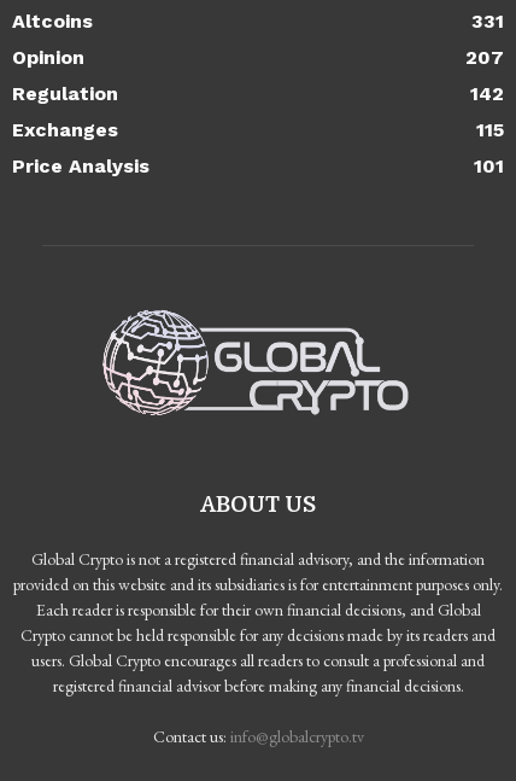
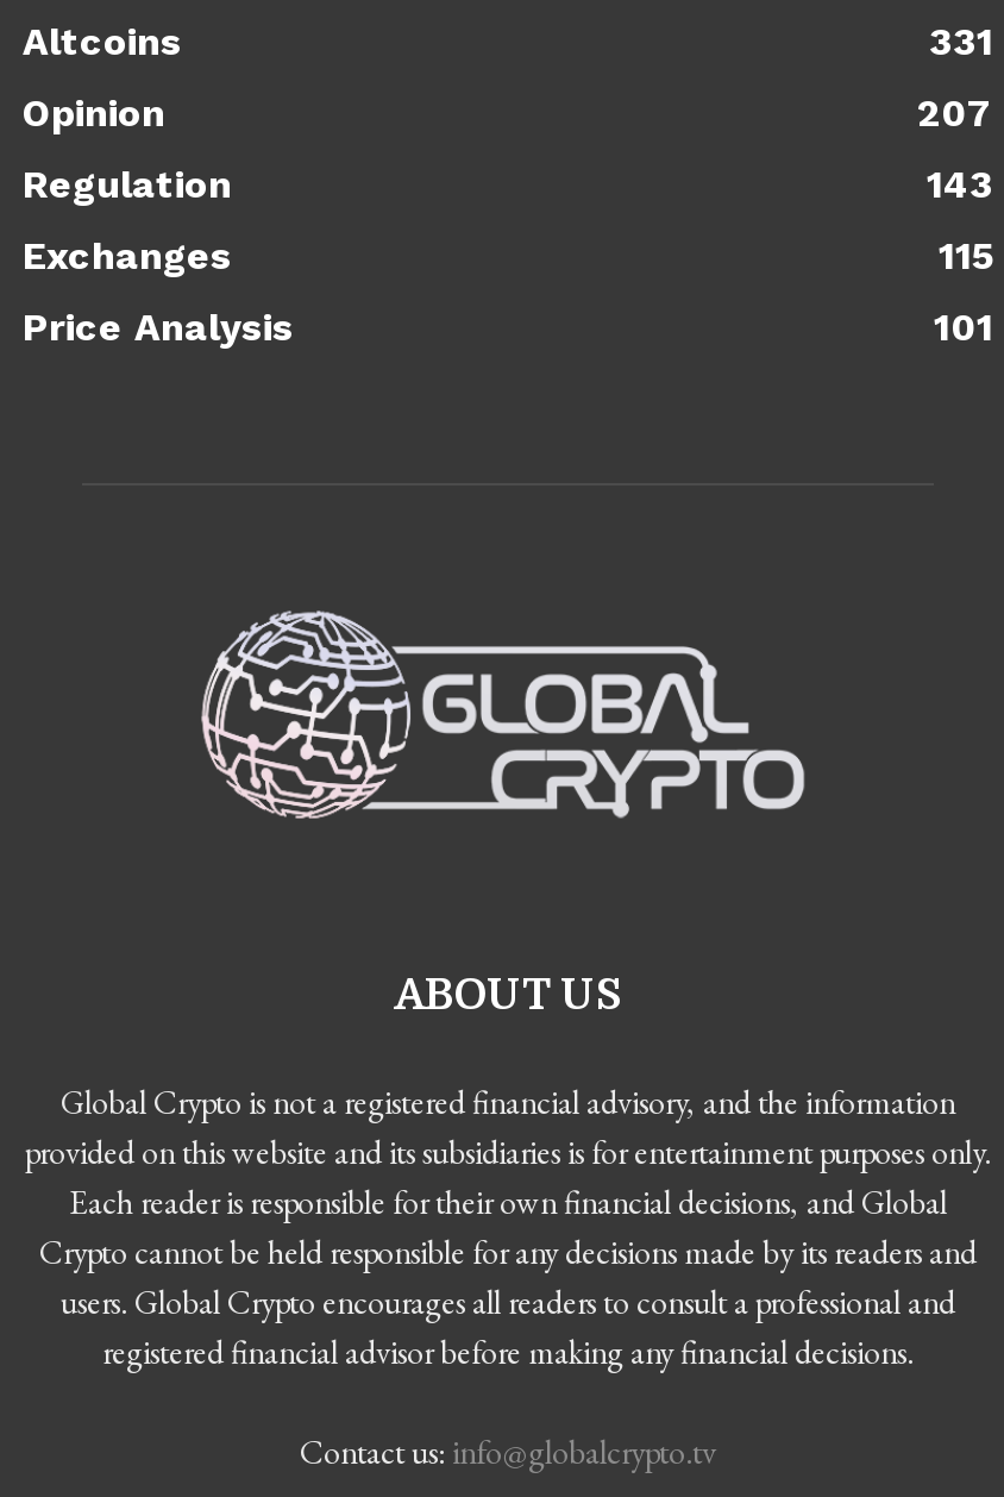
- 142
+ 143
